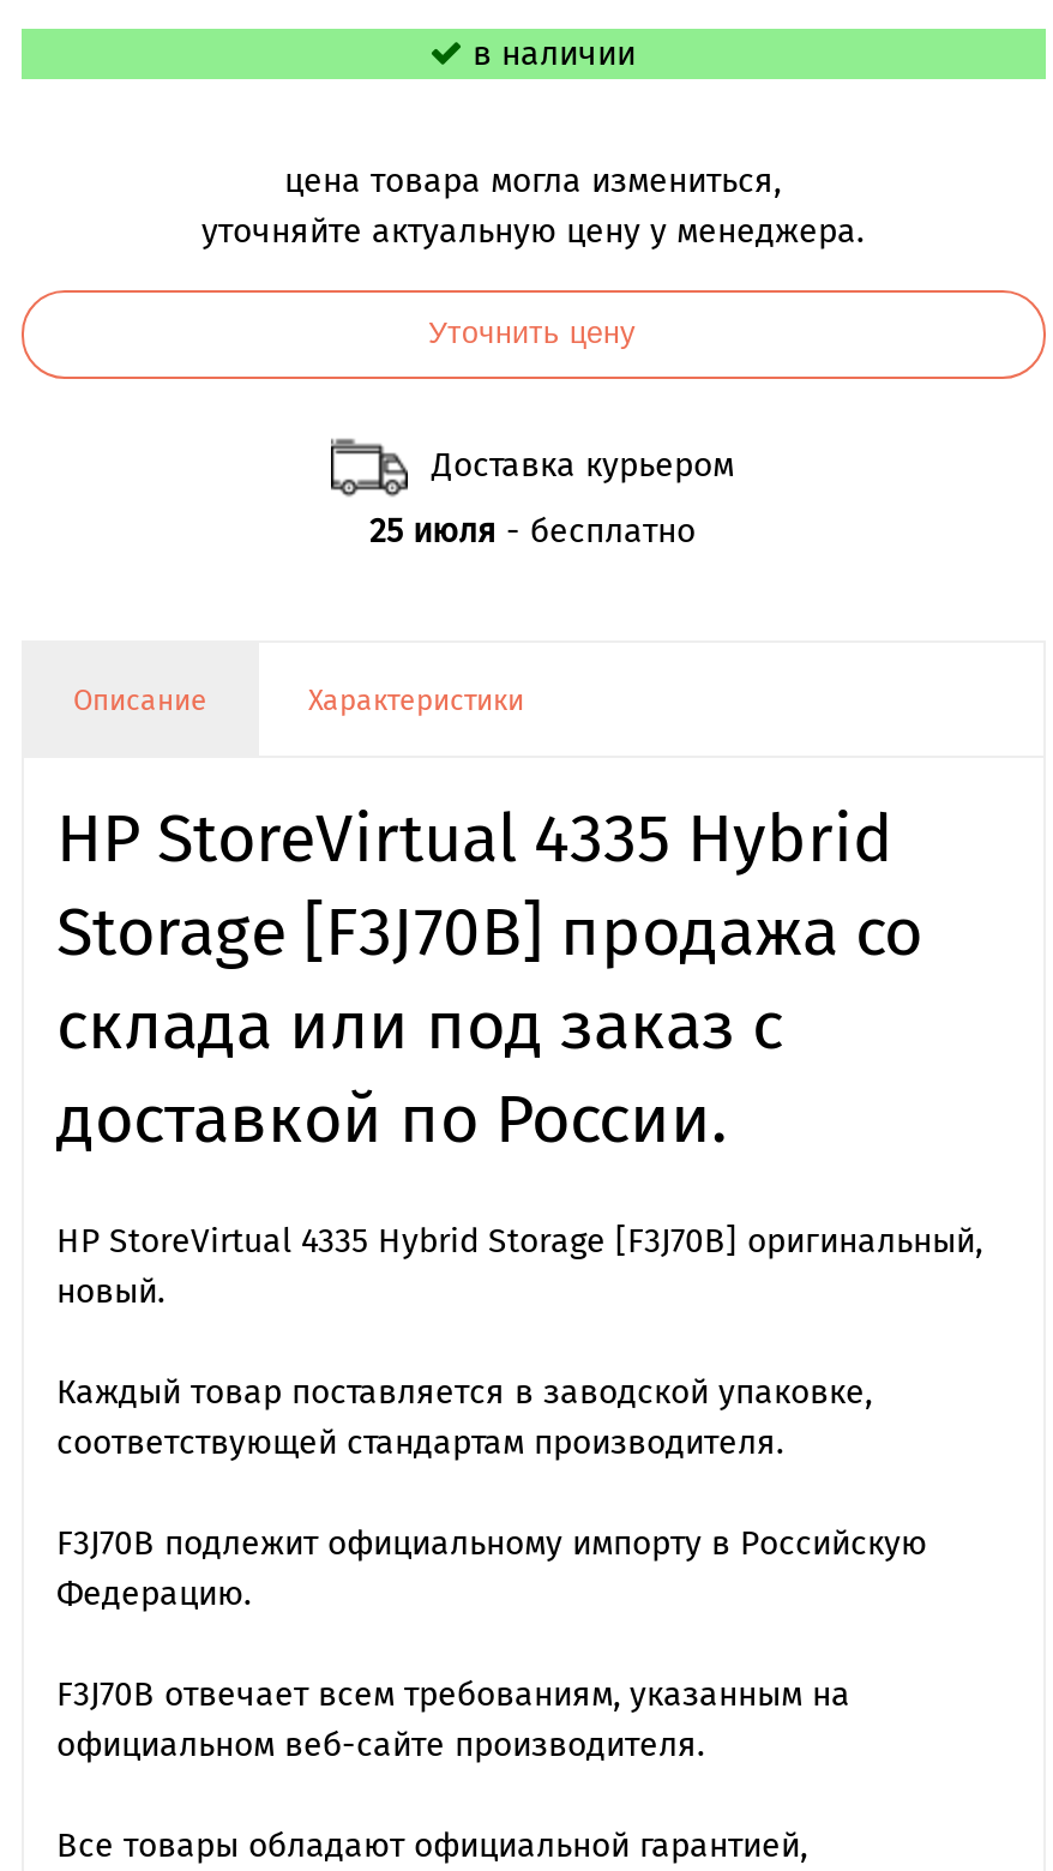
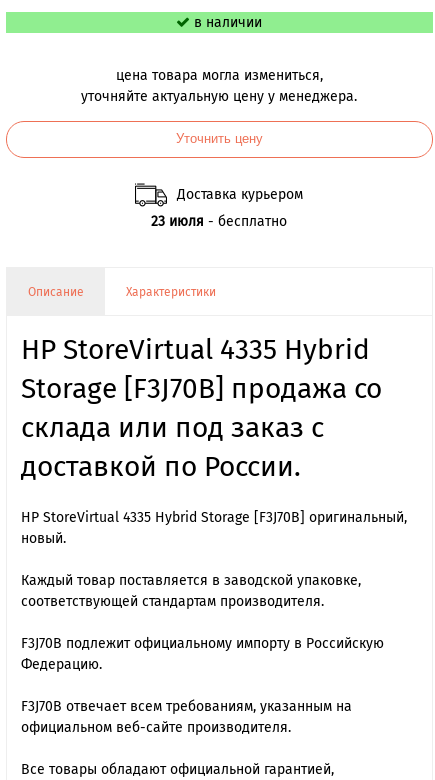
- 25 июля - бесплатно
+ 23 июля - бесплатно
